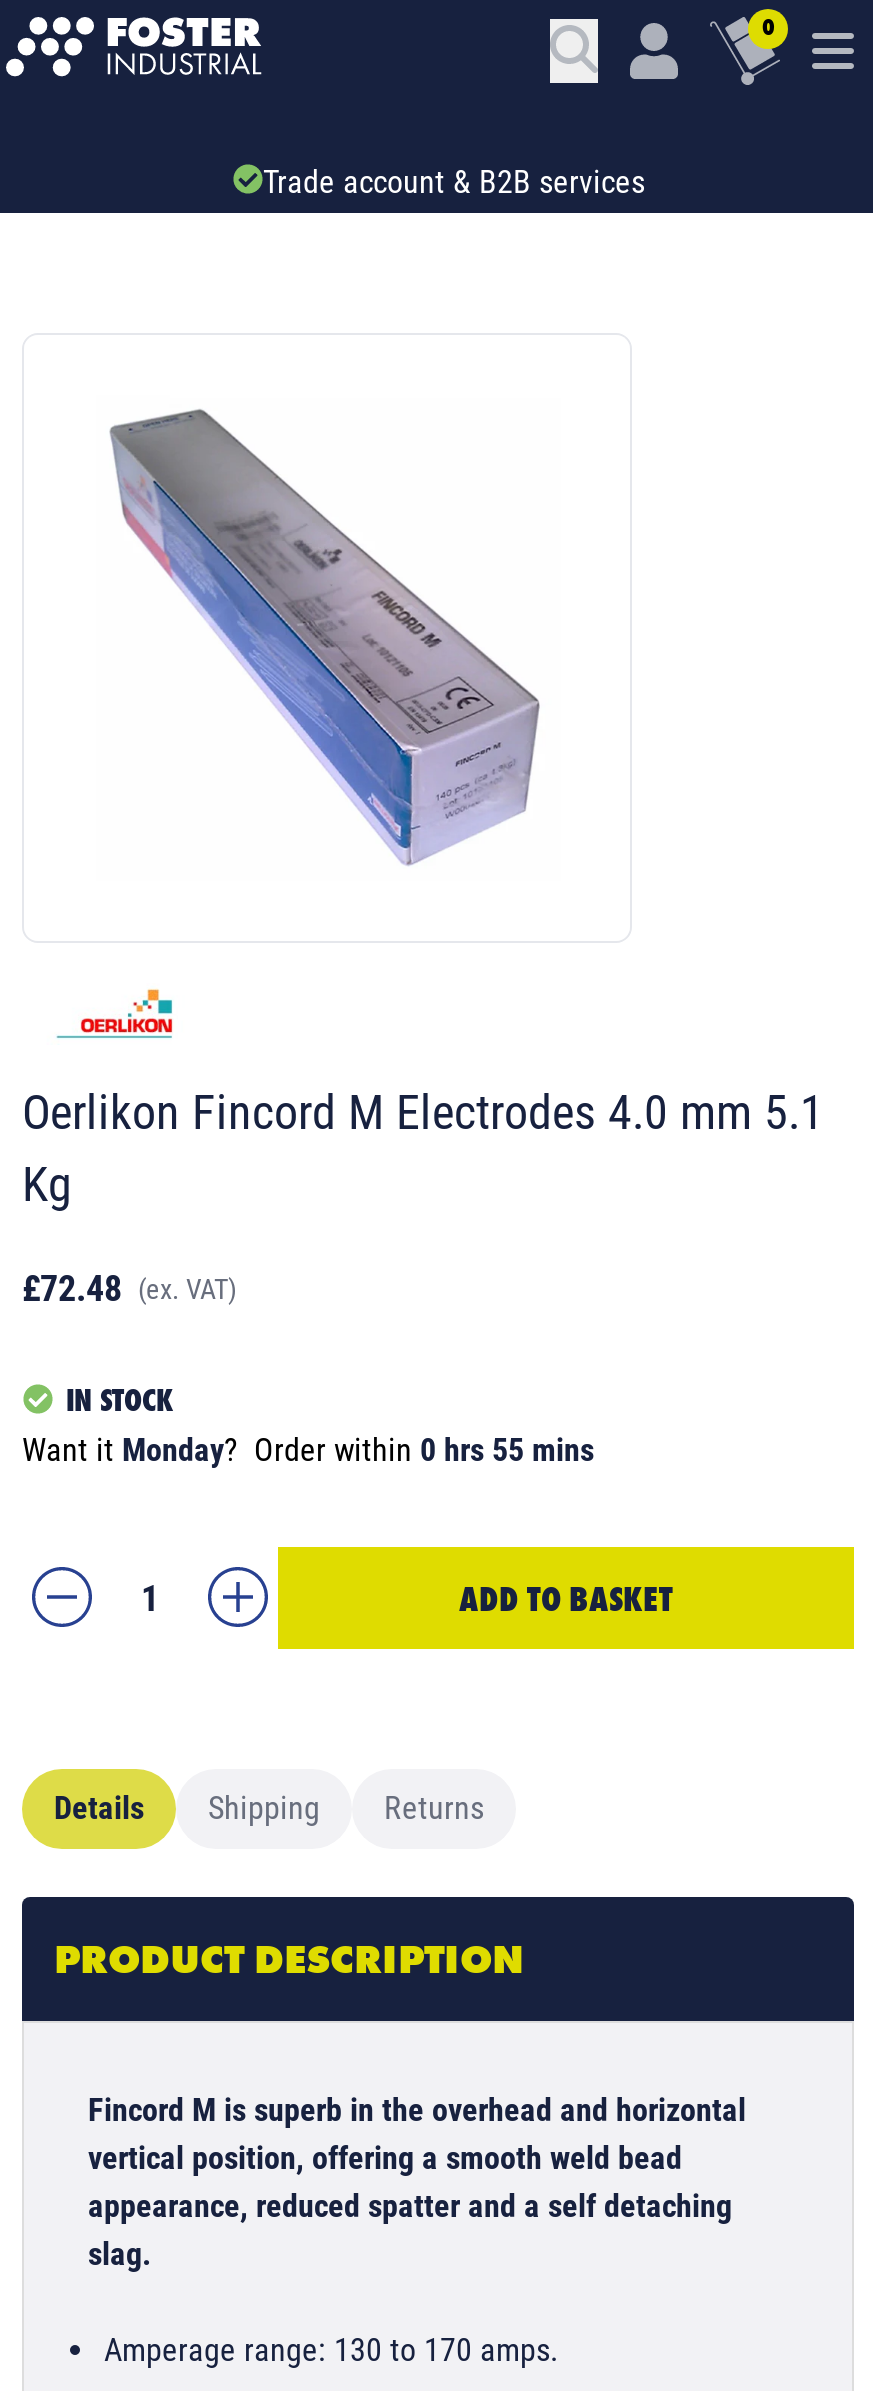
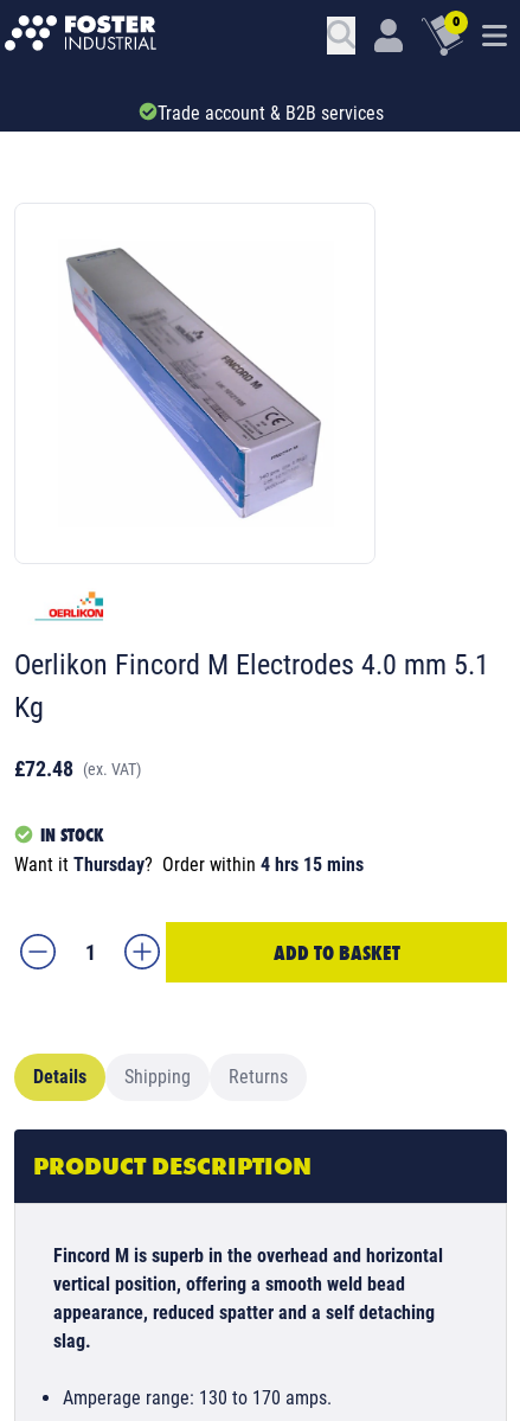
- Want it Monday? Order within 0 hrs 55 mins
+ Want it Thursday? Order within 4 hrs 15 mins
